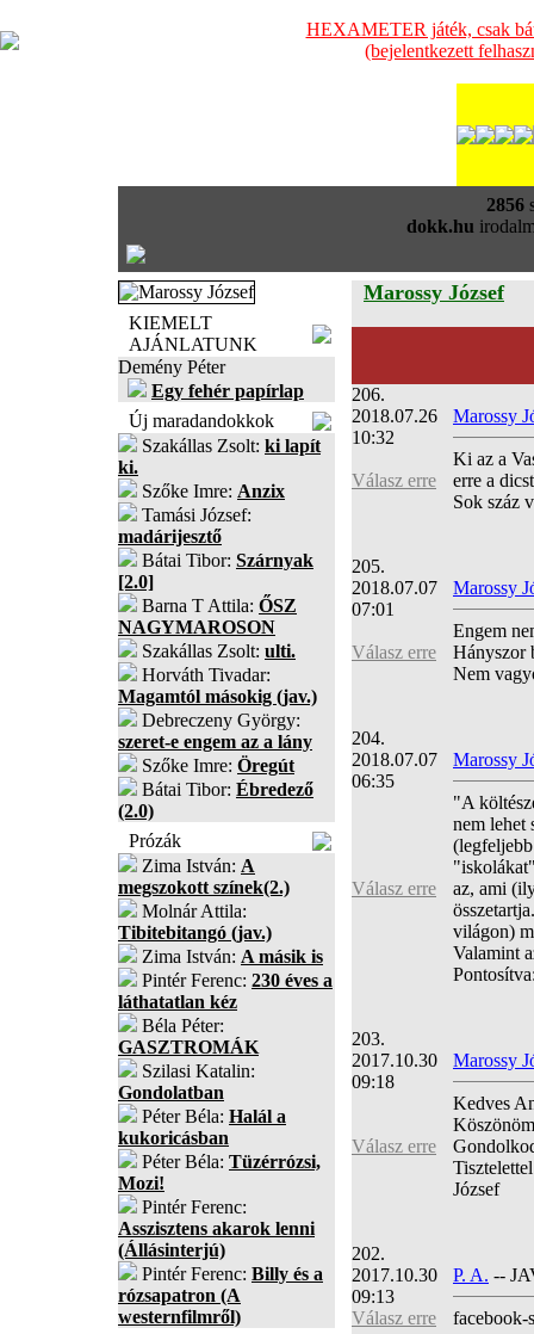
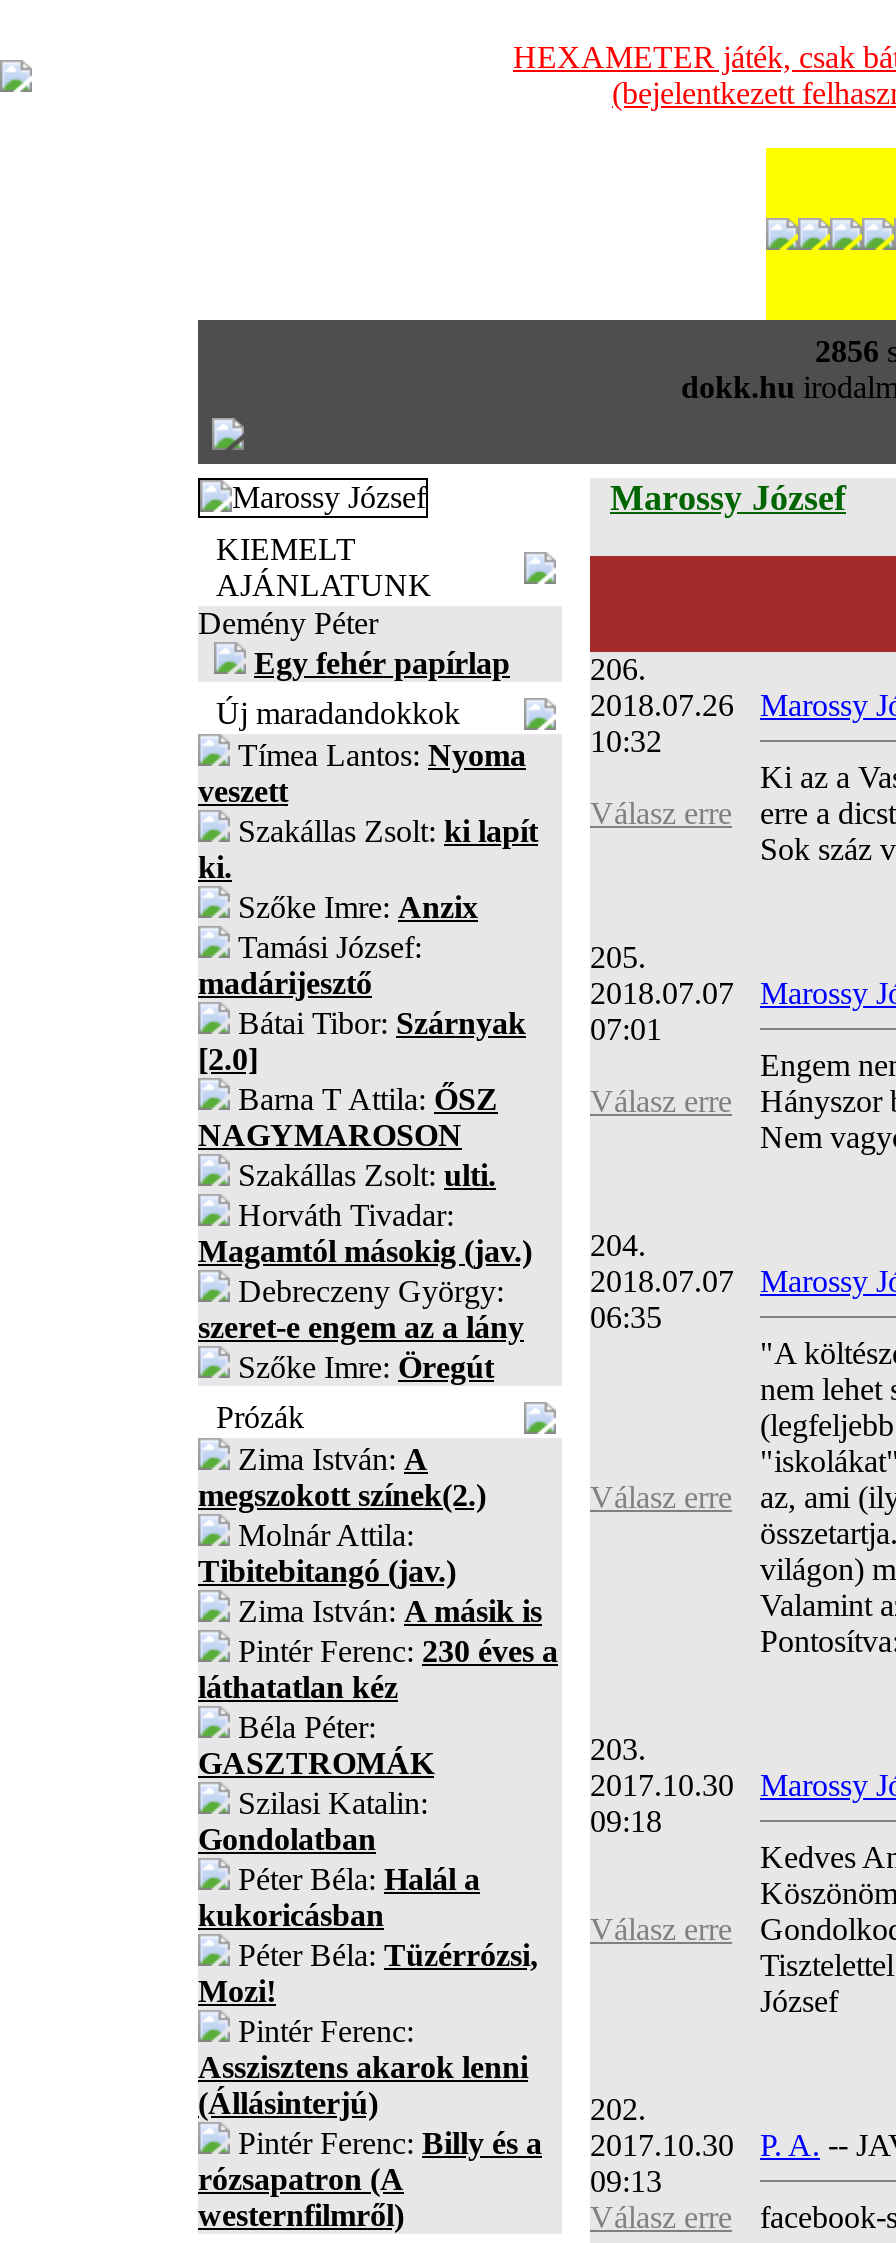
moved down: Szakállas Zsolt: ki lapít | ki. | Szőke Imre: Anzix | ... | szeret-e engem az a lány | Szőke Imre: Öregút

+ Tímea Lantos: Nyoma
+ veszett

- Bátai Tibor: Ébredező
- (2.0)
